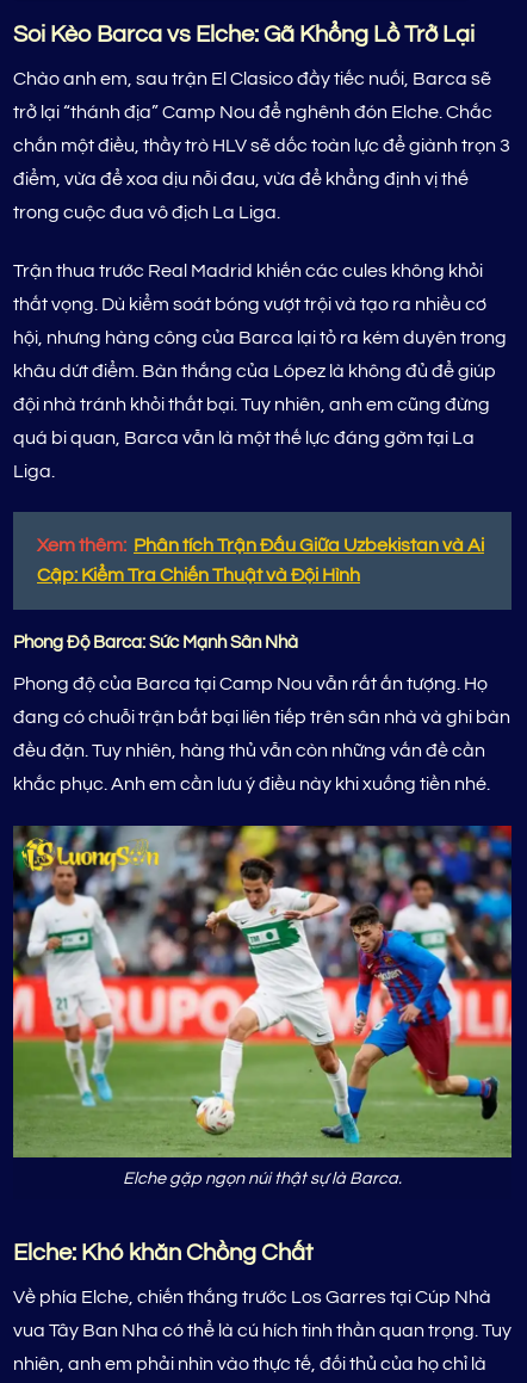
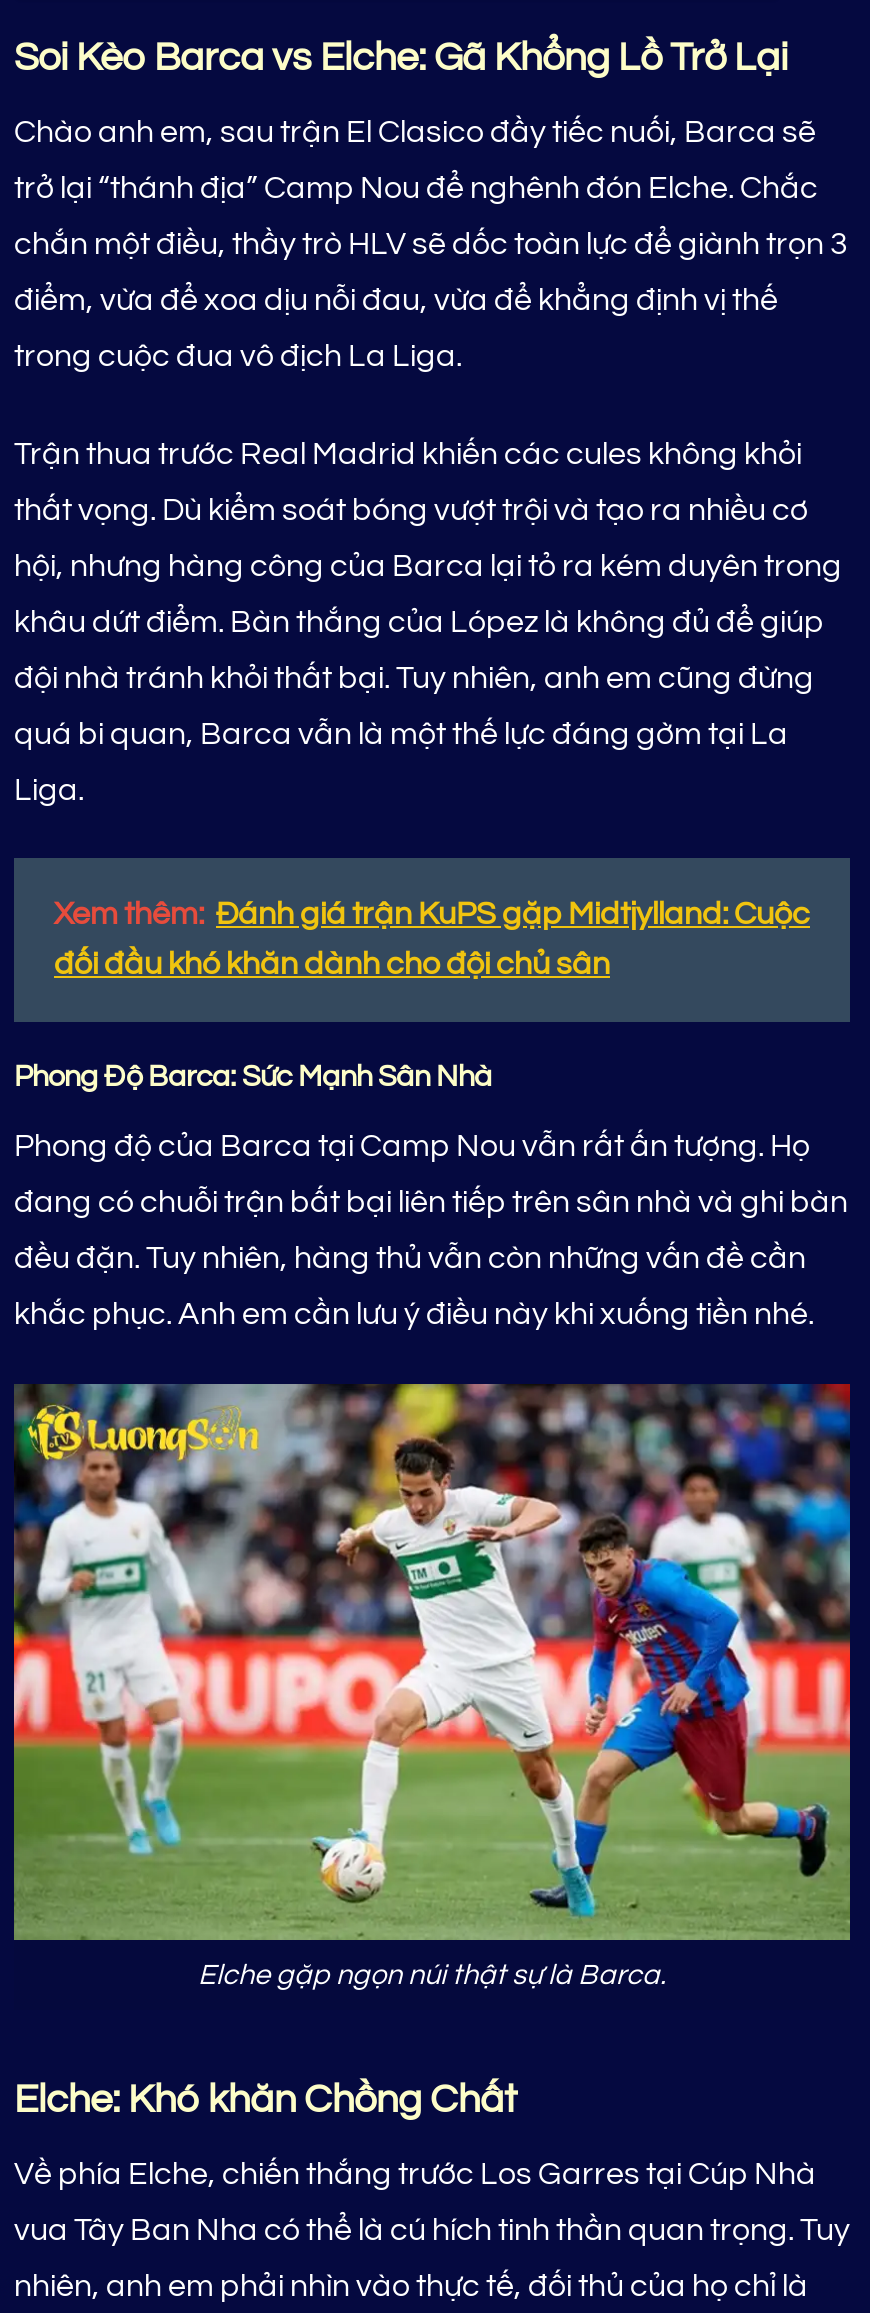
- Xem thêm: Phân tích Trận Đấu Giữa Uzbekistan và Ai
+ Xem thêm: Đánh giá trận KuPS gặp Midtjylland: Cuộc

- Cập: Kiểm Tra Chiến Thuật và Đội Hình
+ đối đầu khó khăn dành cho đội chủ sân
